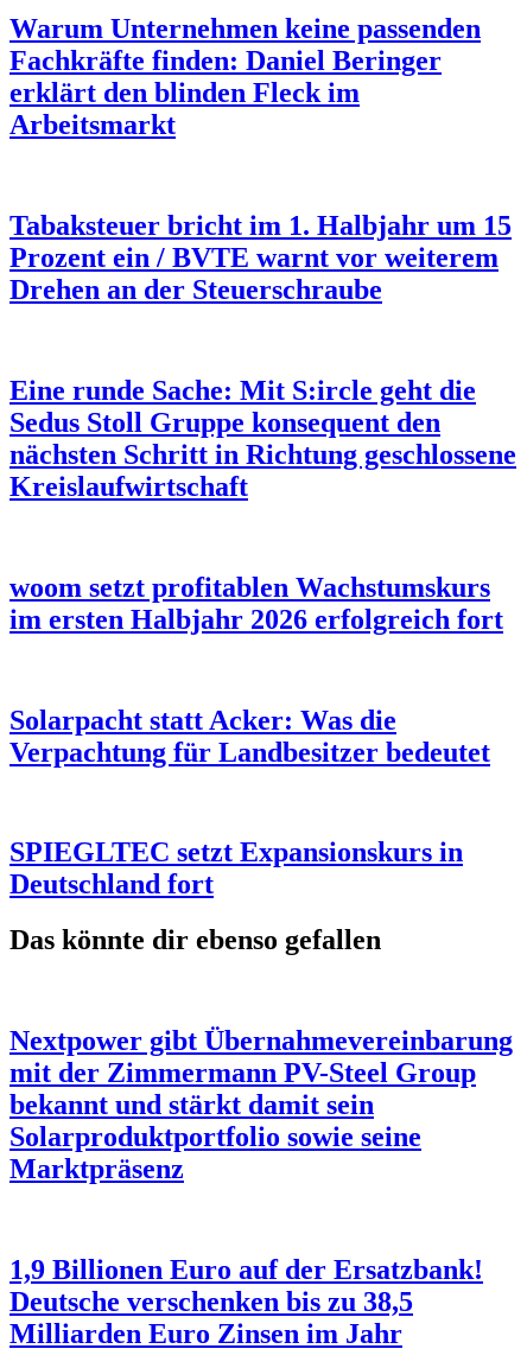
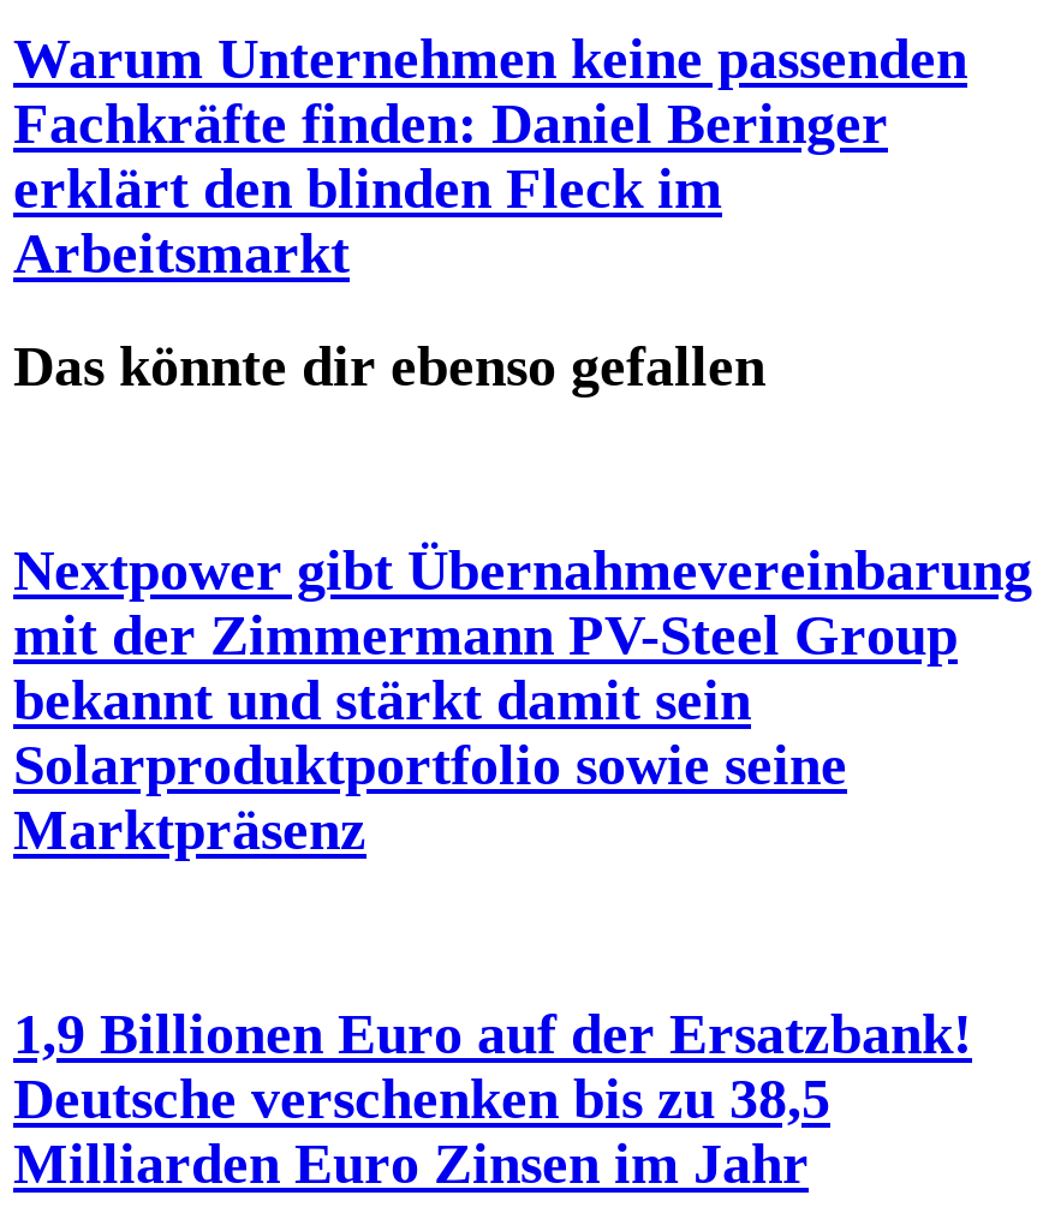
- Tabaksteuer bricht im 1. Halbjahr um 15
- Prozent ein / BVTE warnt vor weiterem
- Drehen an der Steuerschraube
- Eine runde Sache: Mit S:ircle geht die
- Sedus Stoll Gruppe konsequent den
- nächsten Schritt in Richtung geschlossene
- Kreislaufwirtschaft
- woom setzt profitablen Wachstumskurs
- im ersten Halbjahr 2026 erfolgreich fort
- Solarpacht statt Acker: Was die
- Verpachtung für Landbesitzer bedeutet
- SPIEGLTEC setzt Expansionskurs in
- Deutschland fort
